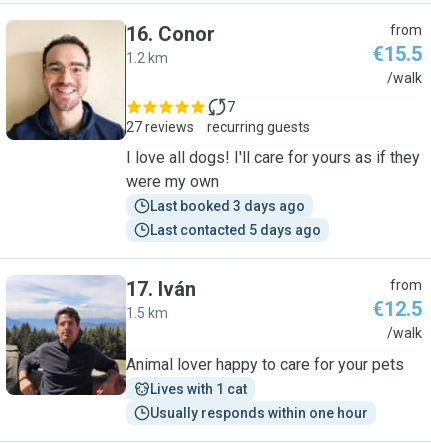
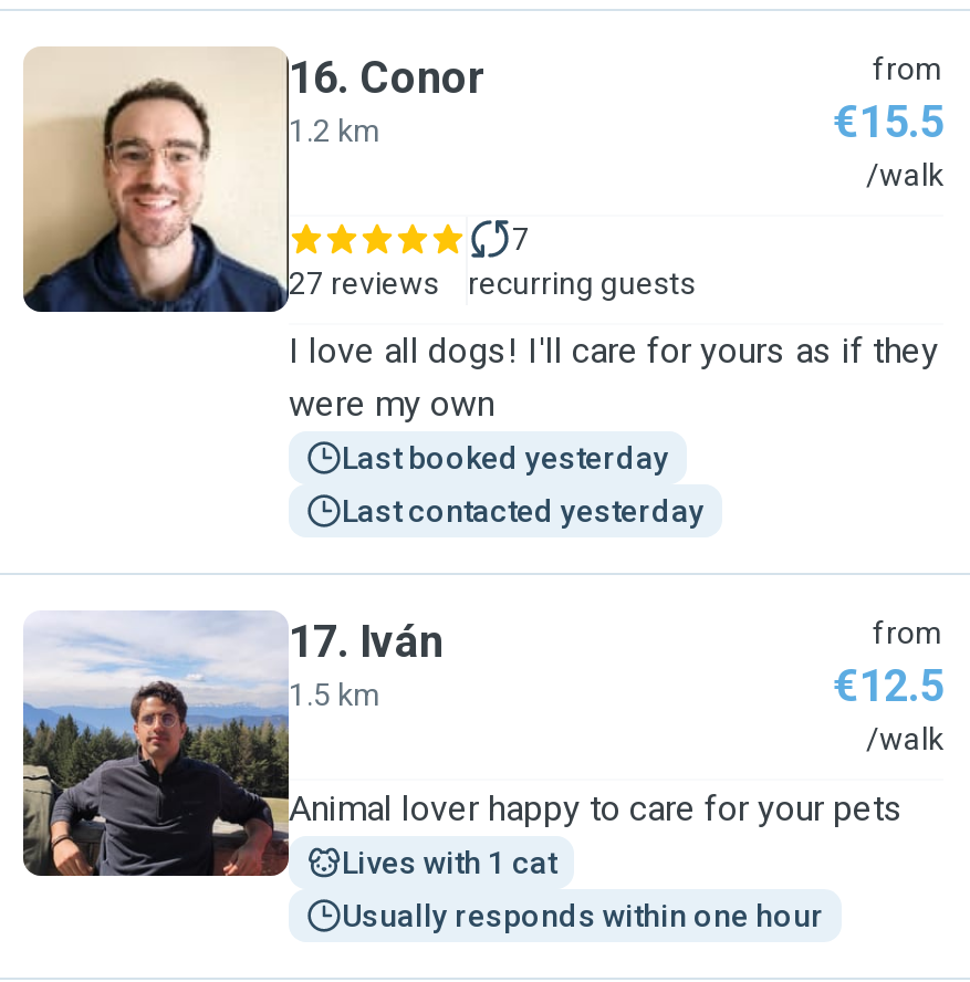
- Last booked 3 days ago
+ Last booked yesterday

- Last contacted 5 days ago
+ Last contacted yesterday
